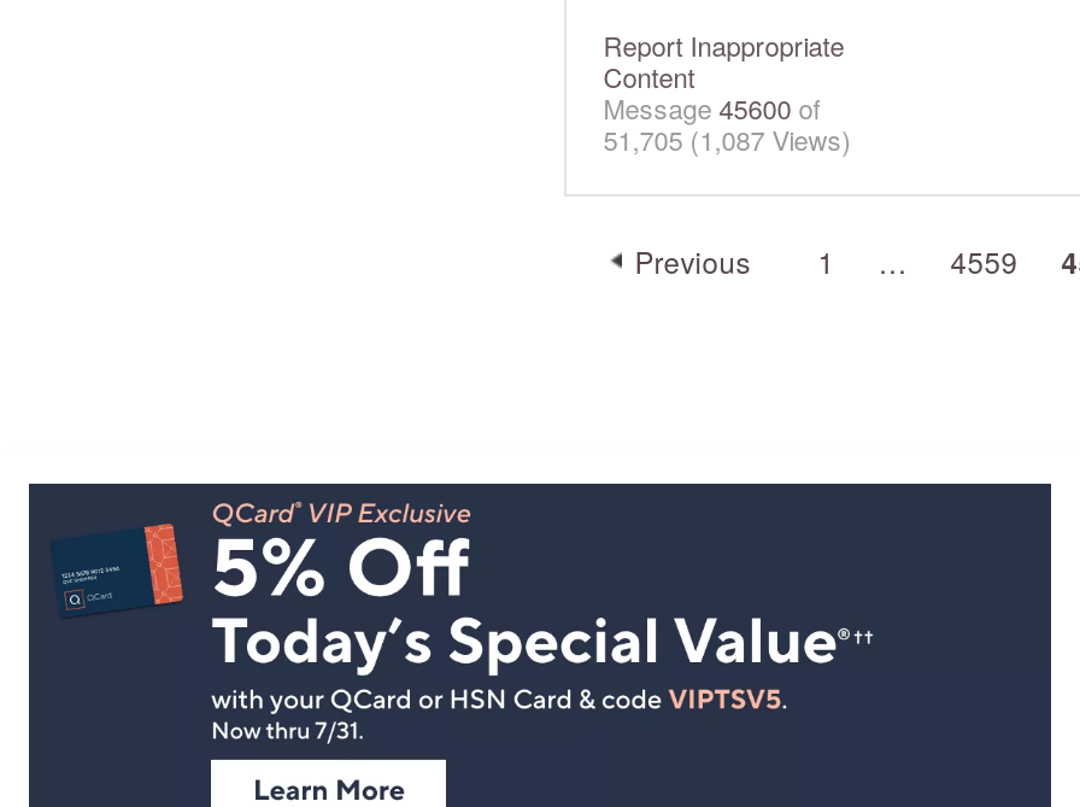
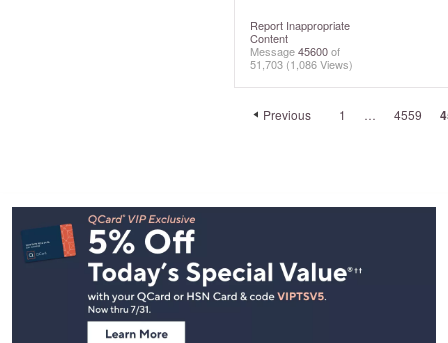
- 51,705(1,087 Views)
+ 51,703(1,086 Views)
